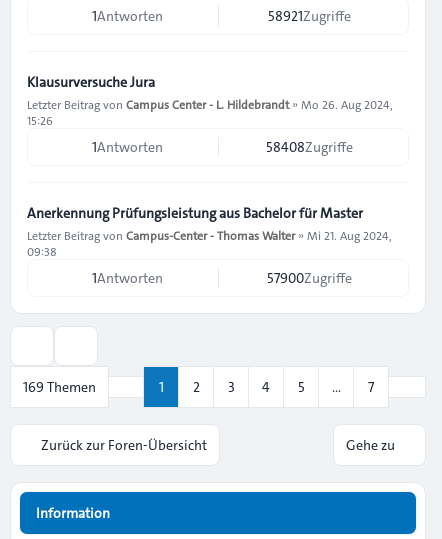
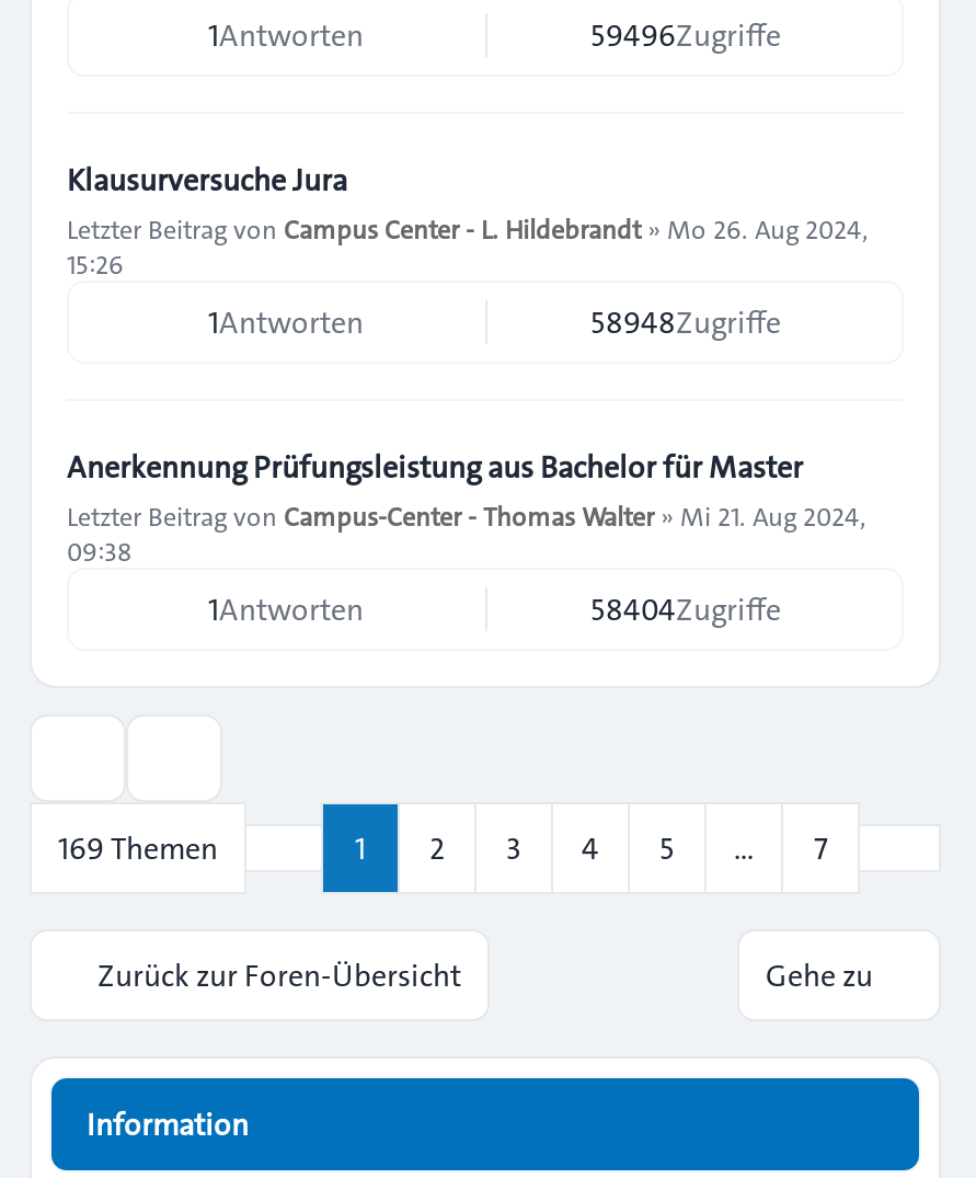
- 58921Zugriffe
+ 59496Zugriffe

- 58408Zugriffe
+ 58948Zugriffe

- 57900Zugriffe
+ 58404Zugriffe
